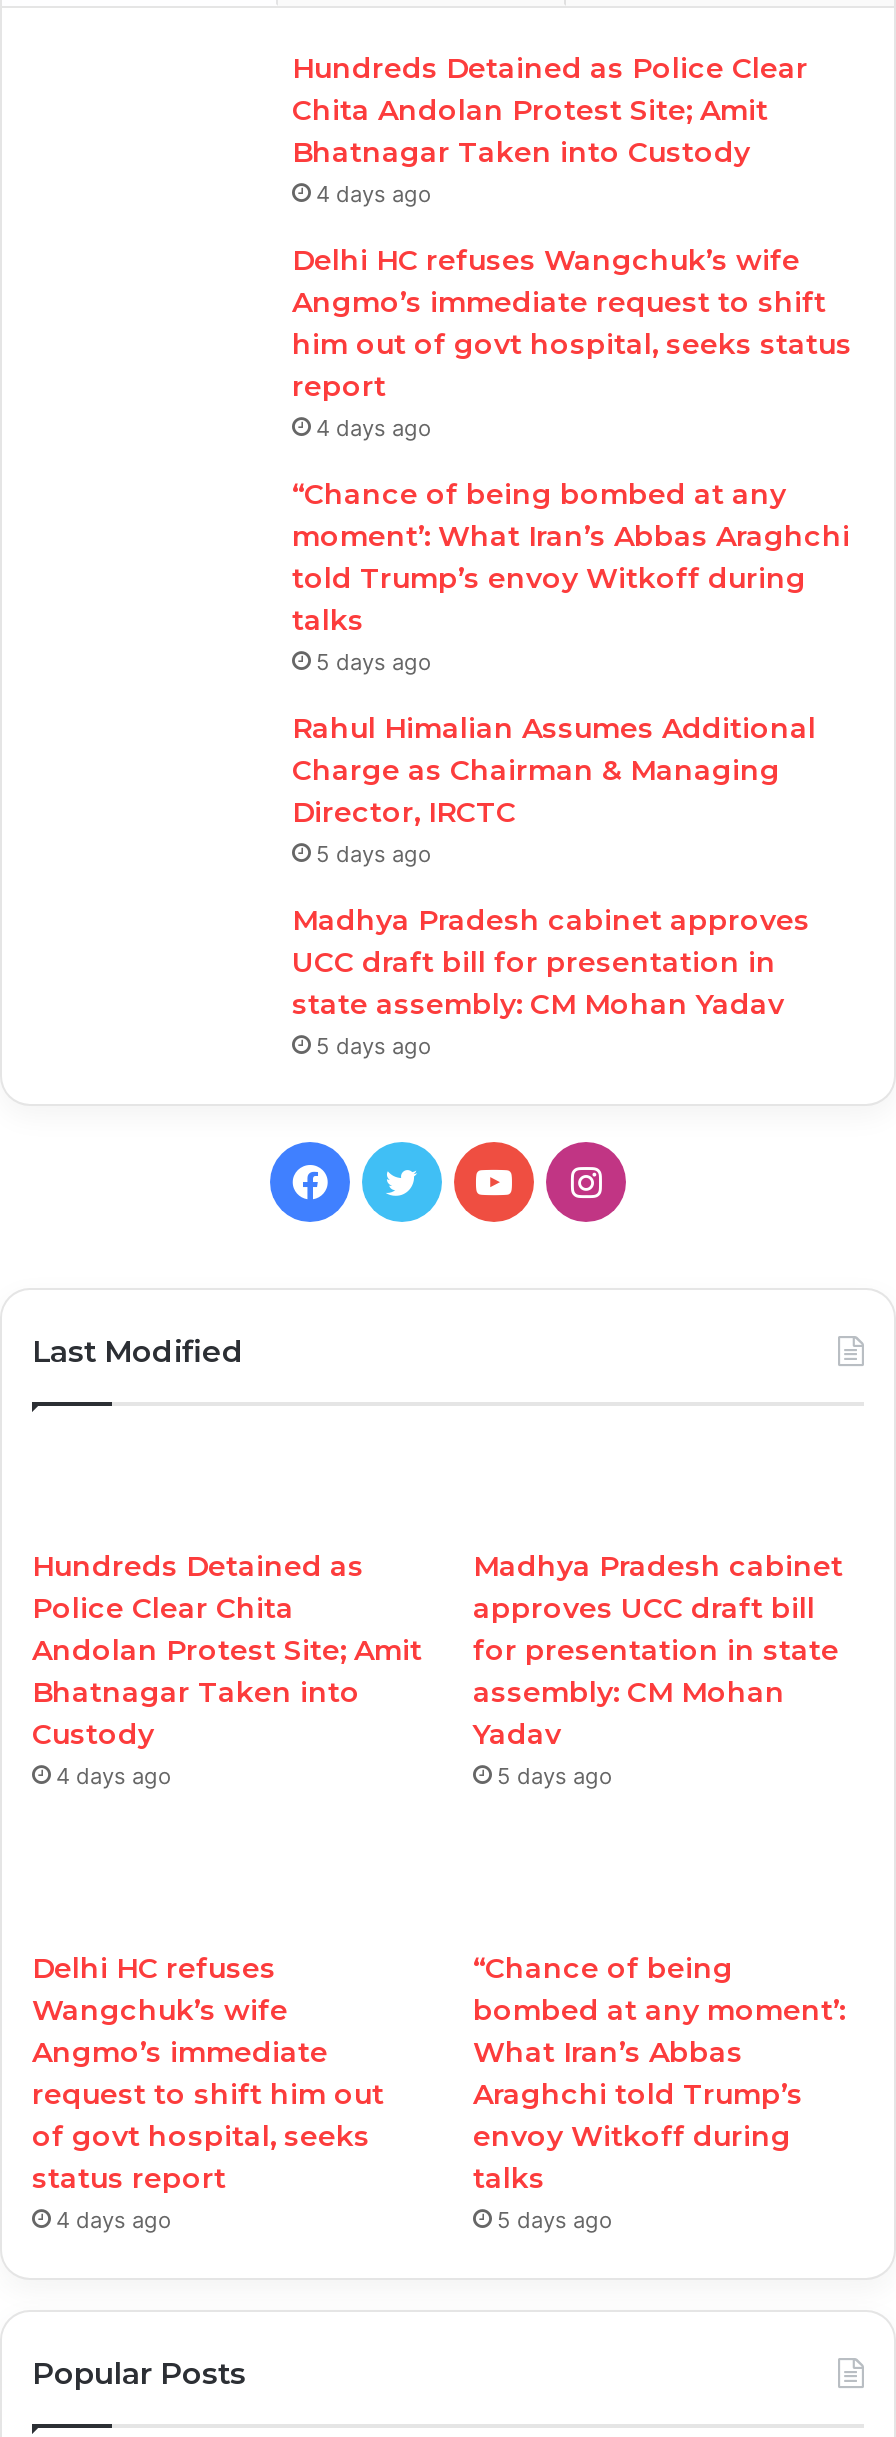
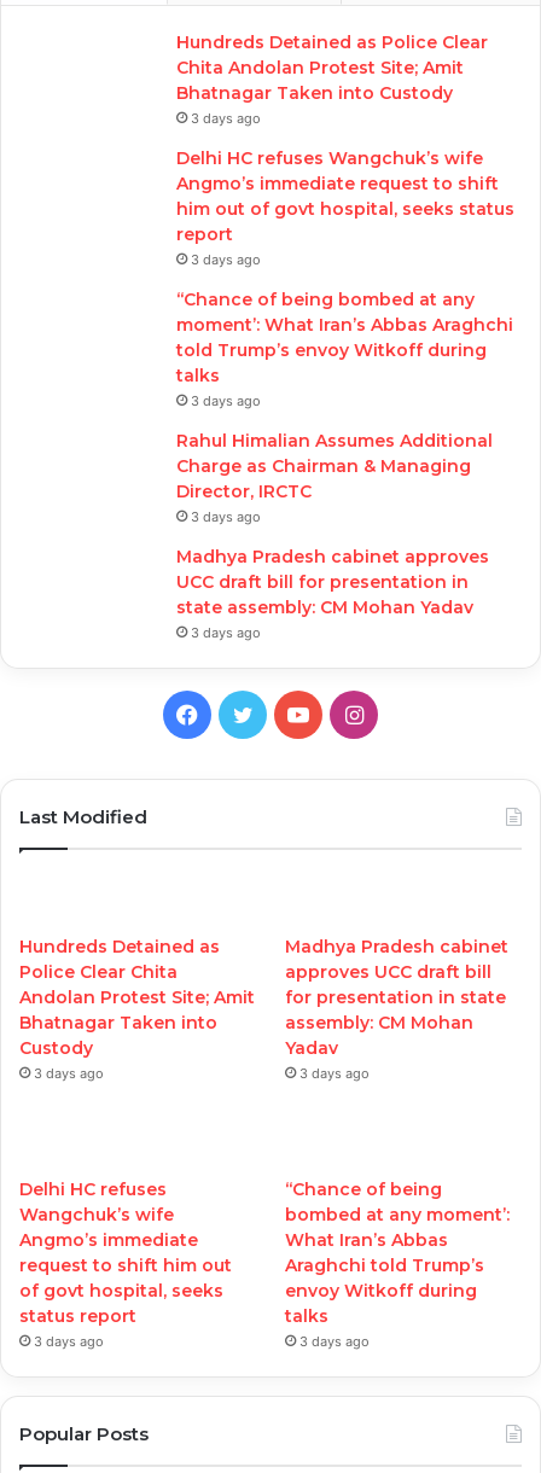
- 4 days ago
+ 3 days ago

- 4 days ago
+ 3 days ago

- 5 days ago
+ 3 days ago

- 5 days ago
+ 3 days ago

- 5 days ago
+ 3 days ago

- 4 days ago
+ 3 days ago

- 5 days ago
+ 3 days ago

- 4 days ago
+ 3 days ago

- 5 days ago
+ 3 days ago
